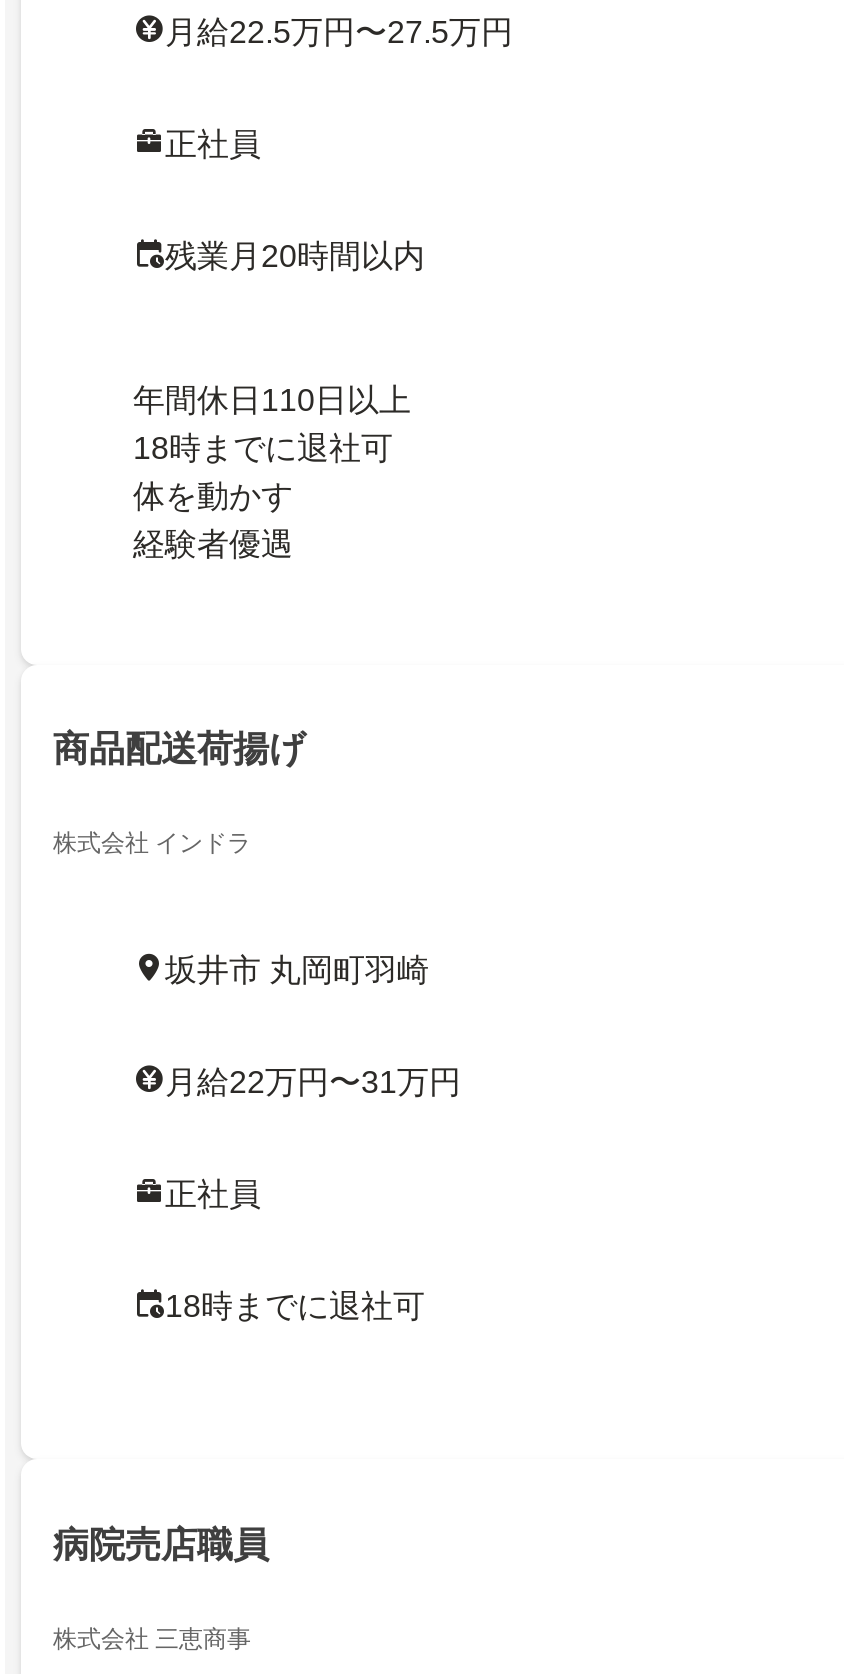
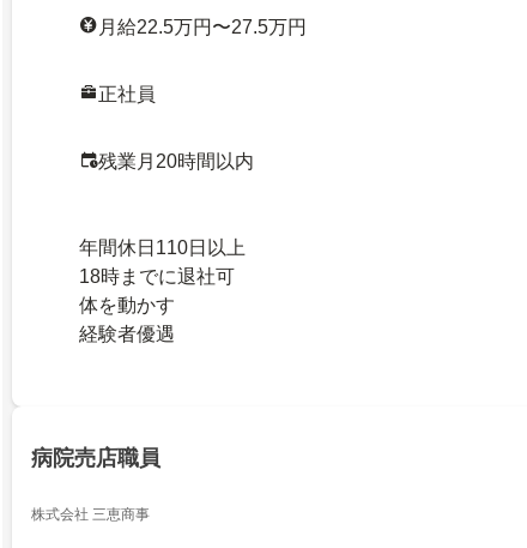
- 商品配送荷揚げ
- 株式会社 インドラ

- 坂井市 丸岡町羽崎
- 月給22万円〜31万円
- 正社員
- 18時までに退社可
